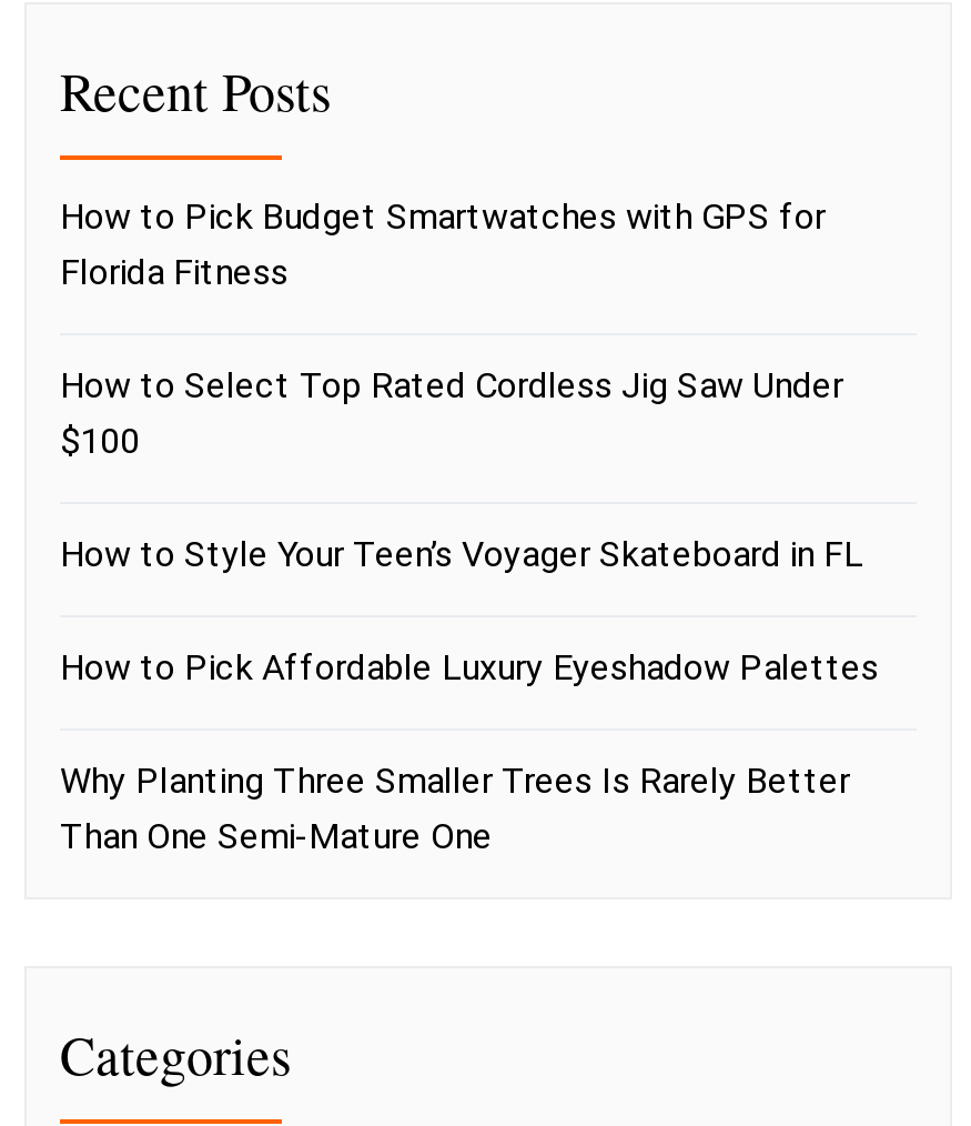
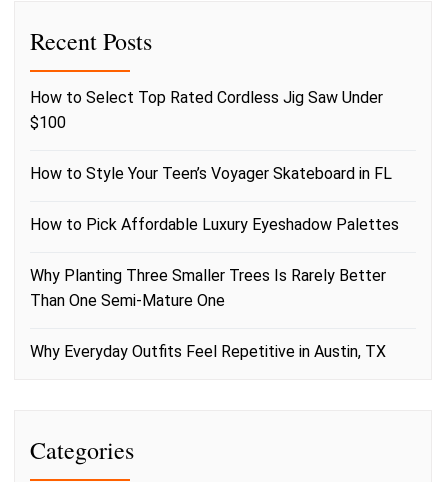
- How to Pick Budget Smartwatches with GPS for
- Florida Fitness

moved up: How to Select Top Rated Cordless Jig Saw Under | $100 | How to Style Your Teen’s Voyager Skateboard in FL | How to Pick Affordable Luxury Eyeshadow Palettes | Why Planting Three Smaller Trees Is Rarely Better | Than One Semi-Mature One

+ Why Everyday Outfits Feel Repetitive in Austin, TX
